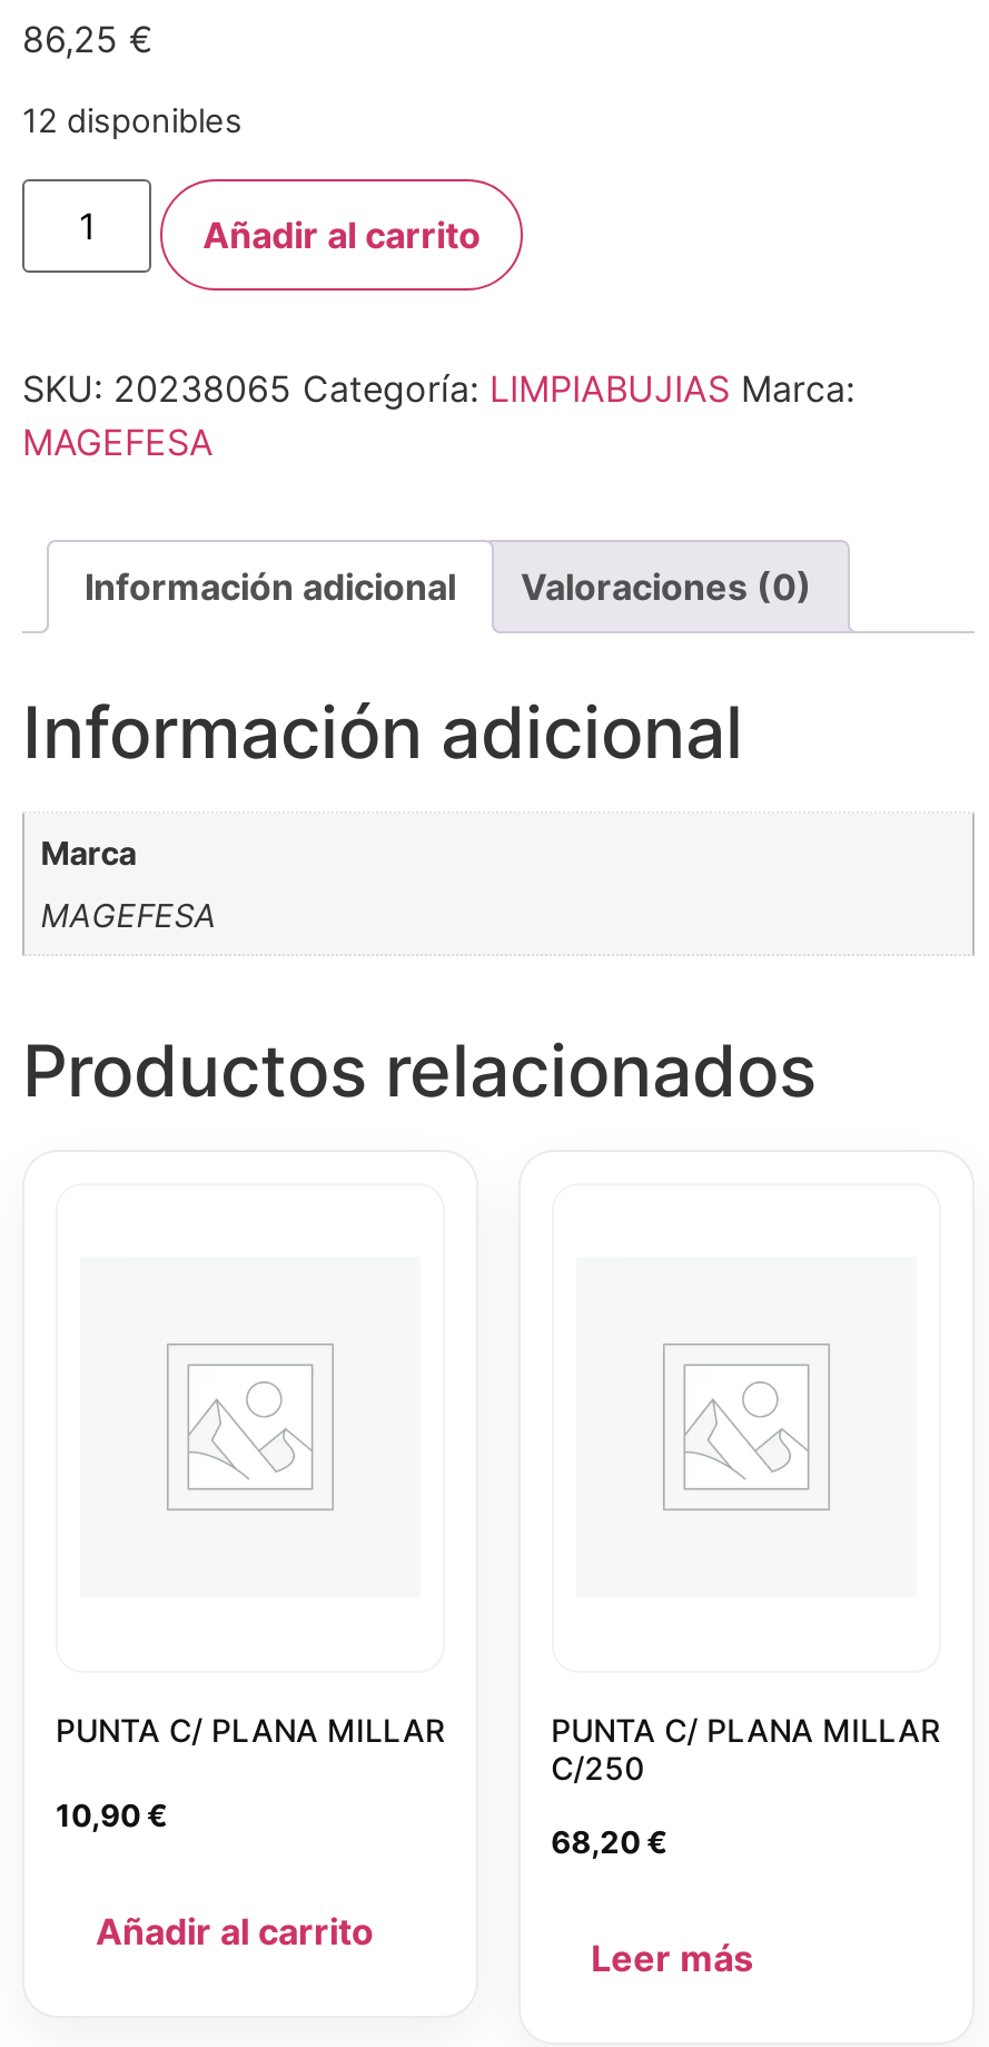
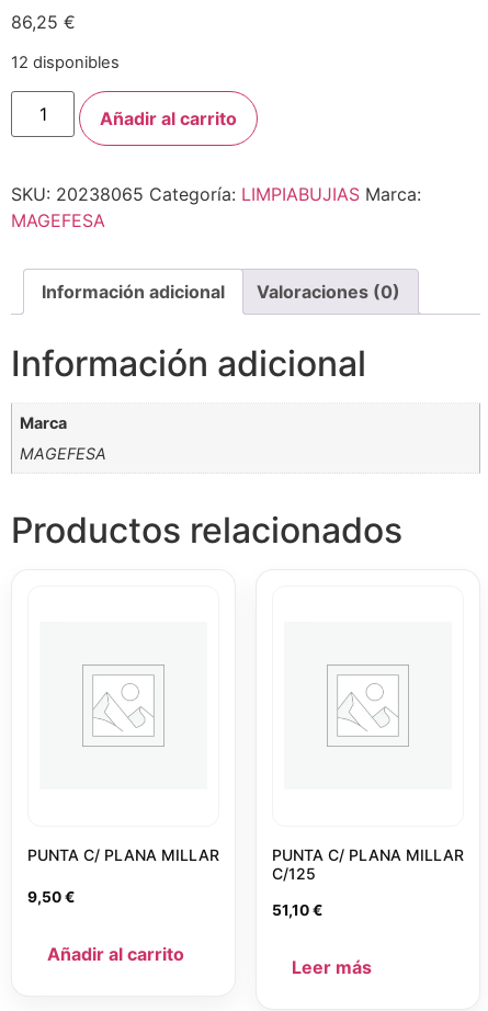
- C/250
+ C/125

- 10,90 €
+ 9,50 €

- 68,20 €
+ 51,10 €
